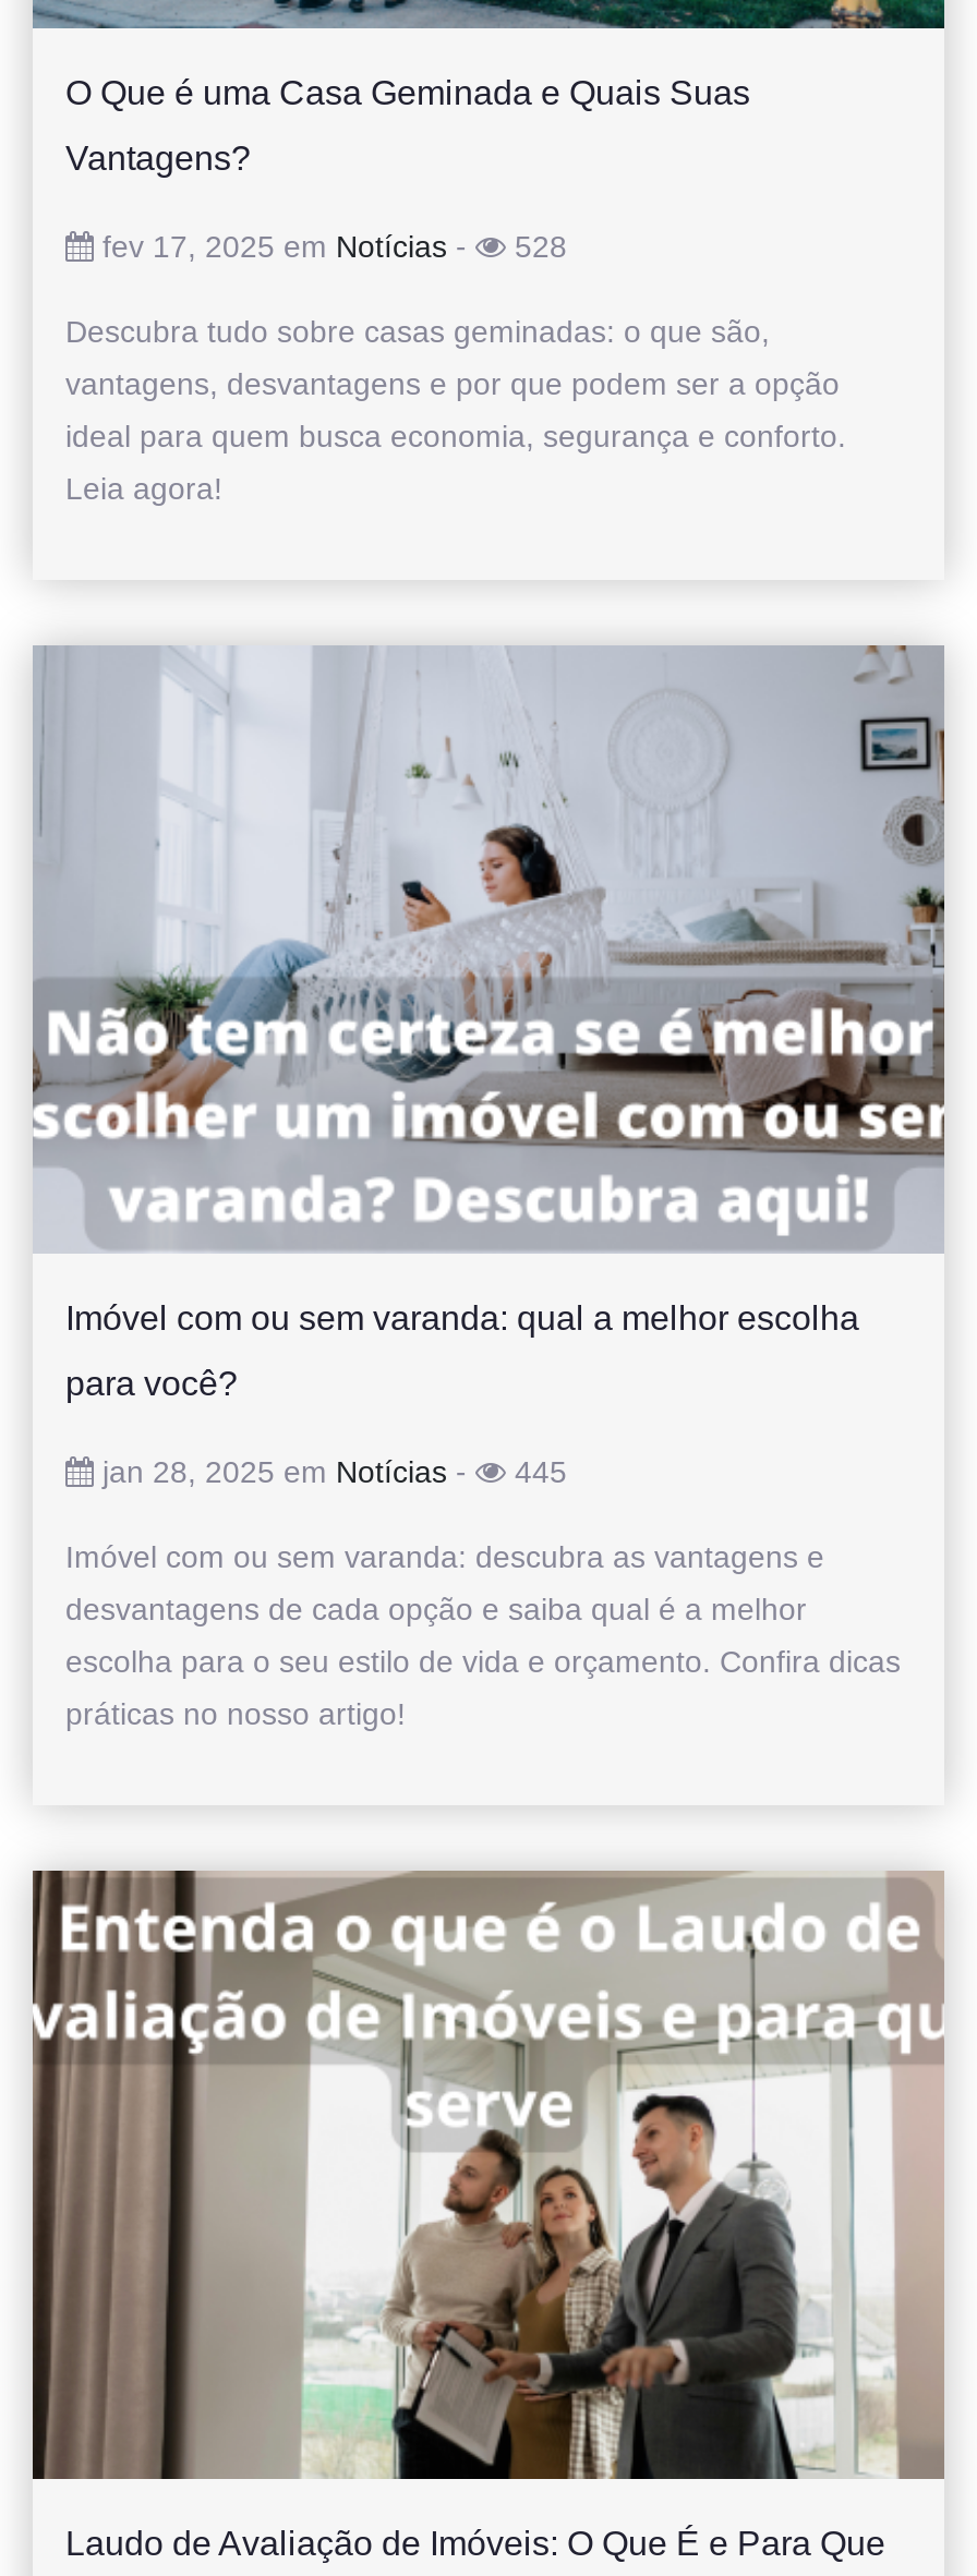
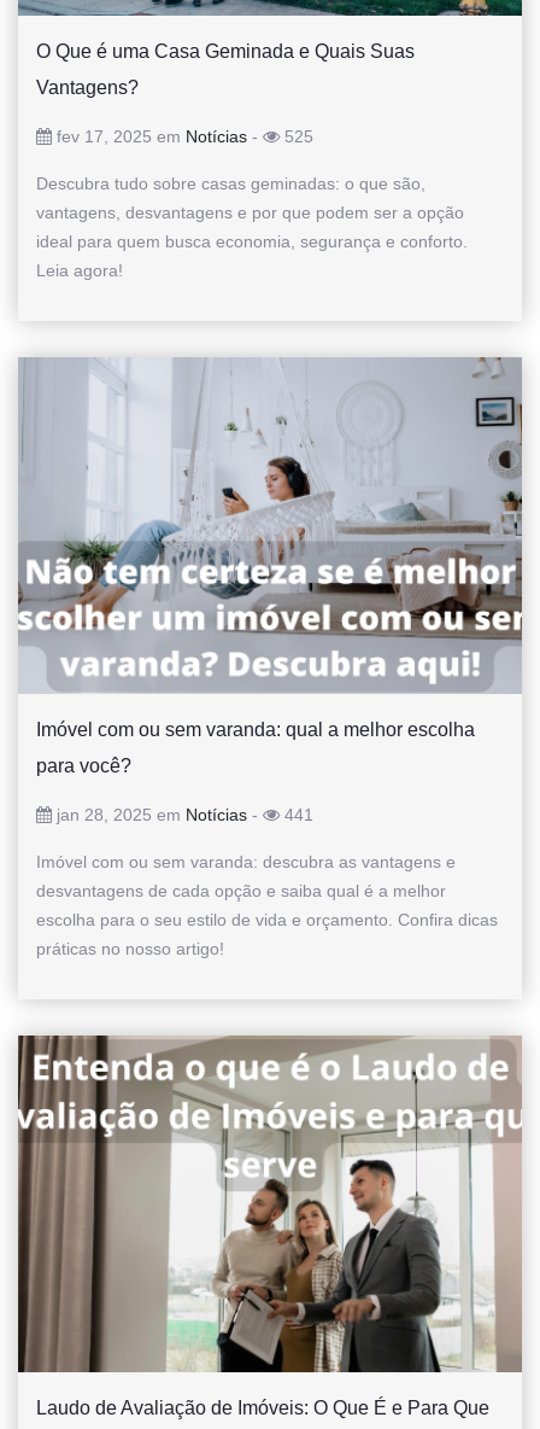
- fev 17, 2025 em Notícias - 528
+ fev 17, 2025 em Notícias - 525

- jan 28, 2025 em Notícias - 445
+ jan 28, 2025 em Notícias - 441
